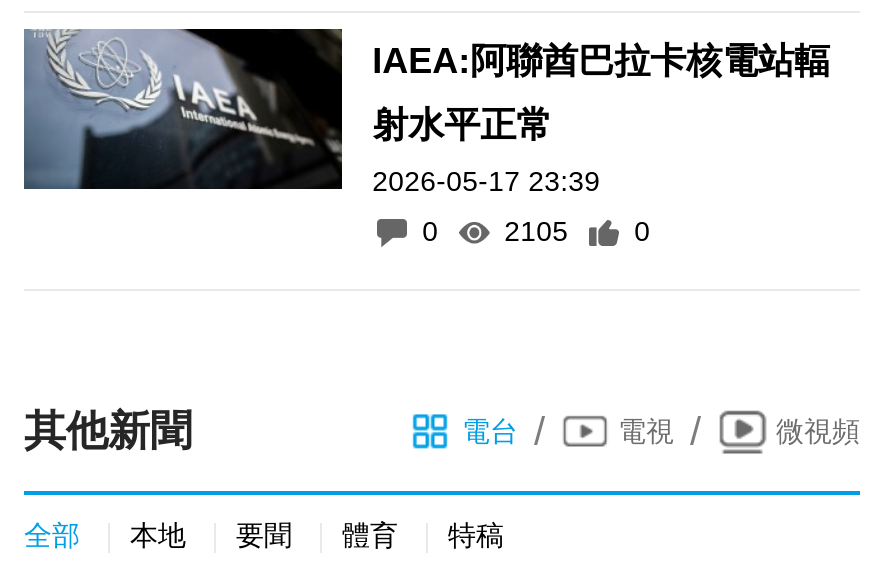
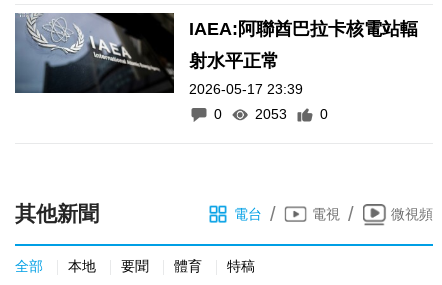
- 2105
+ 2053
